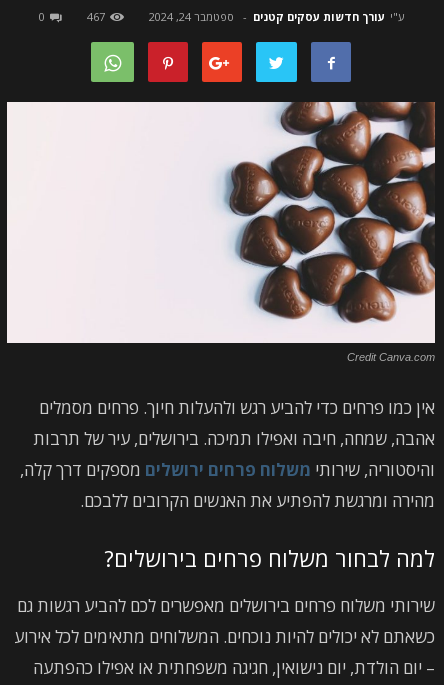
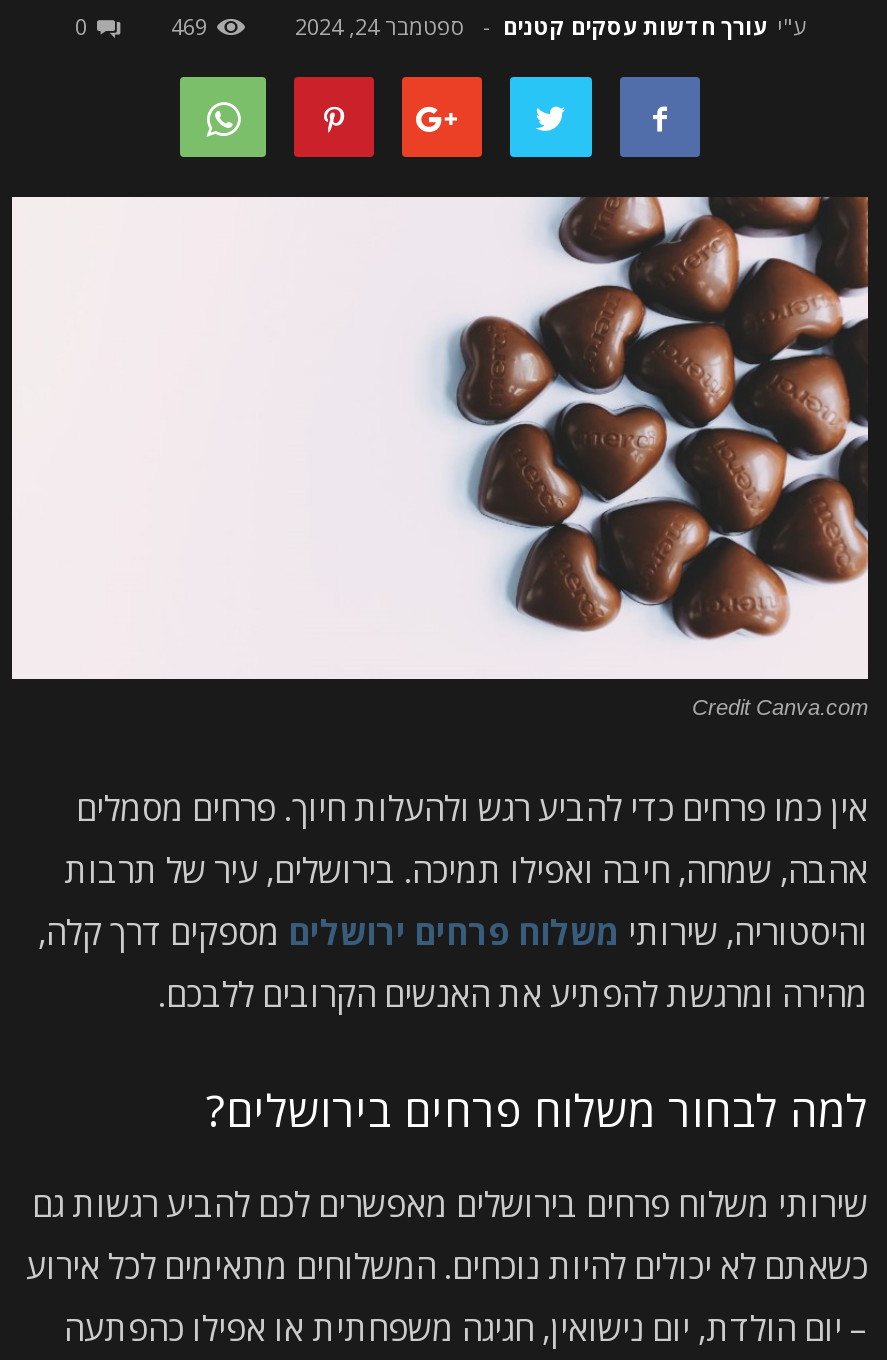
- 467
+ 469
